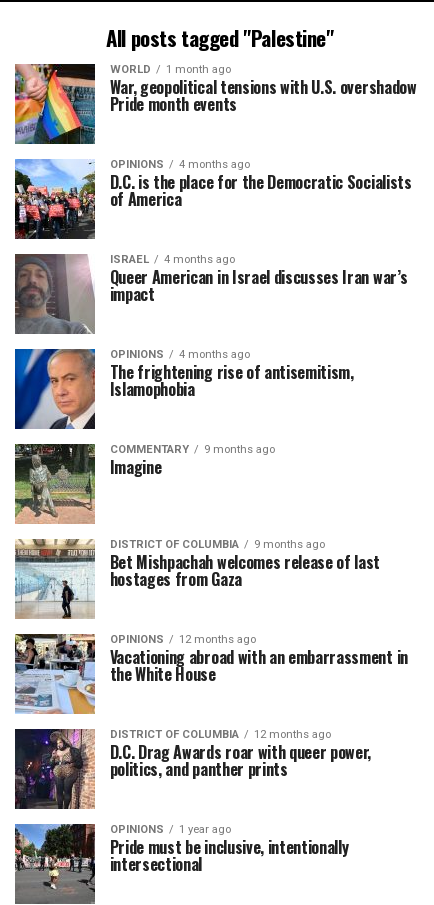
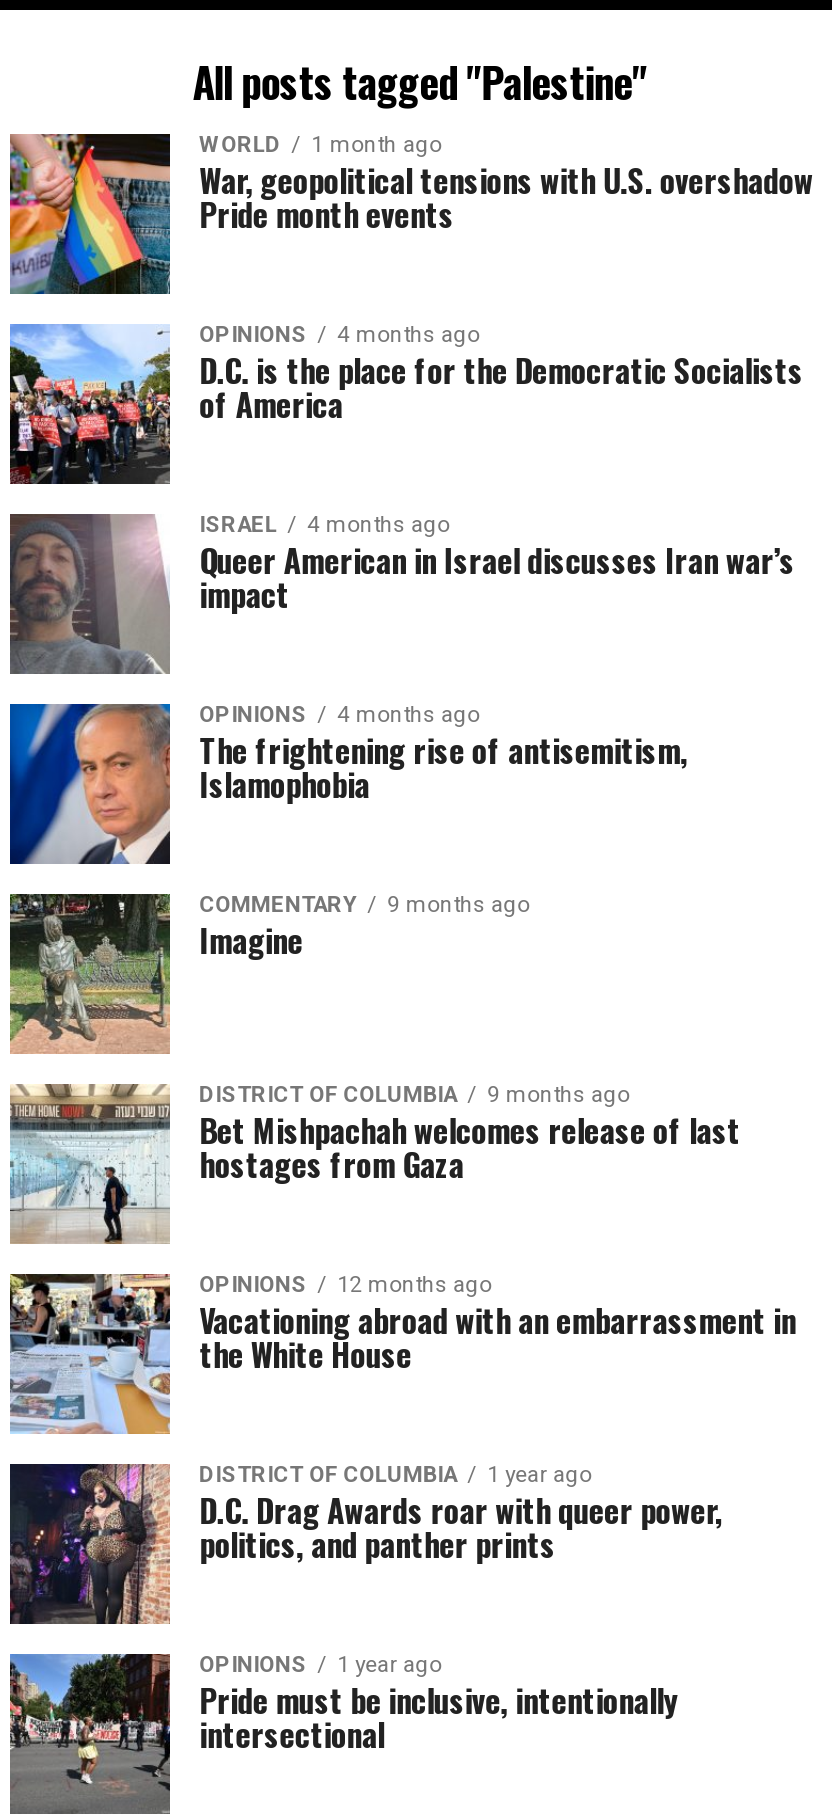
- DISTRICT OF COLUMBIA 12 months ago
+ DISTRICT OF COLUMBIA 1 year ago
